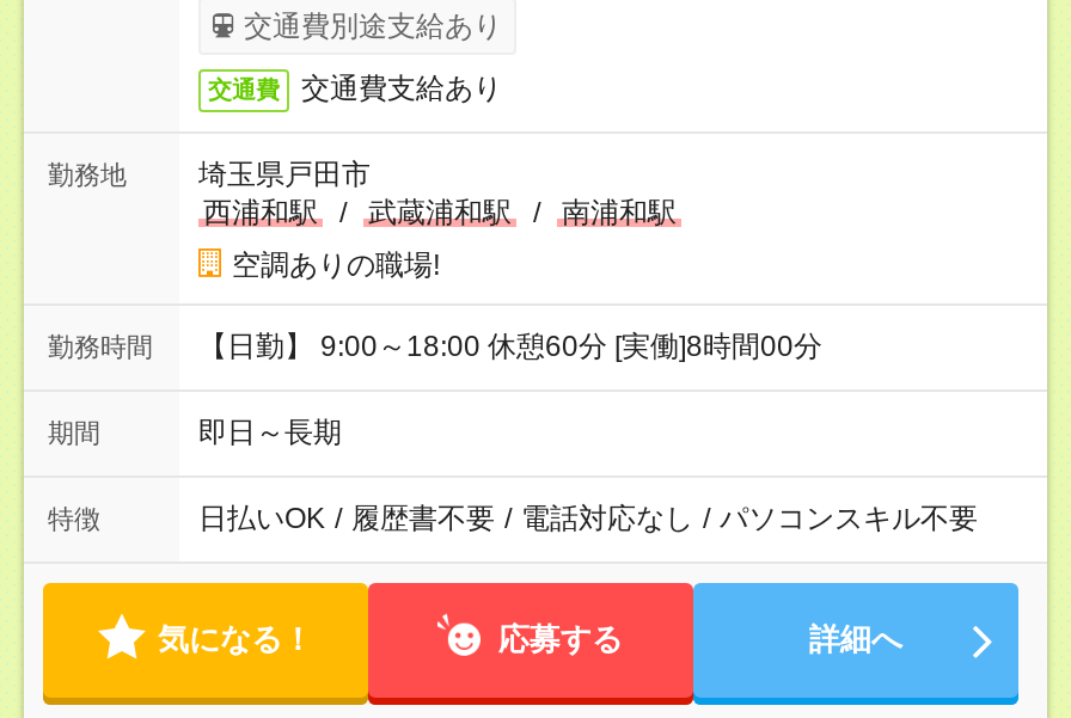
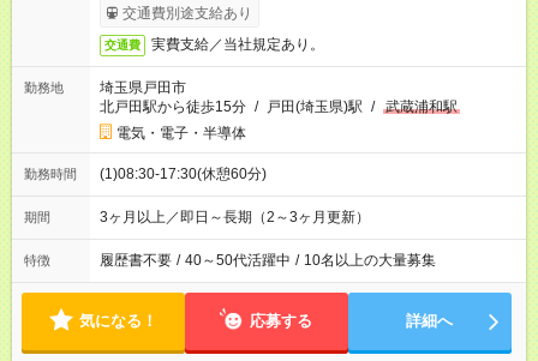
- 交通費支給あり
+ 実費支給／当社規定あり。

- 西浦和駅 / 武蔵浦和駅 / 南浦和駅
+ 北戸田駅から徒歩15分 / 戸田(埼玉県)駅 / 武蔵浦和駅

- 空調ありの職場!
+ 電気・電子・半導体

- 【日勤】 9:00～18:00 休憩60分 [実働]8時間00分
+ (1)08:30-17:30(休憩60分)

- 即日～長期
+ 3ヶ月以上／即日～長期（2～3ヶ月更新）

- 日払いOK / 履歴書不要 / 電話対応なし / パソコンスキル不要
+ 履歴書不要 / 40～50代活躍中 / 10名以上の大量募集
